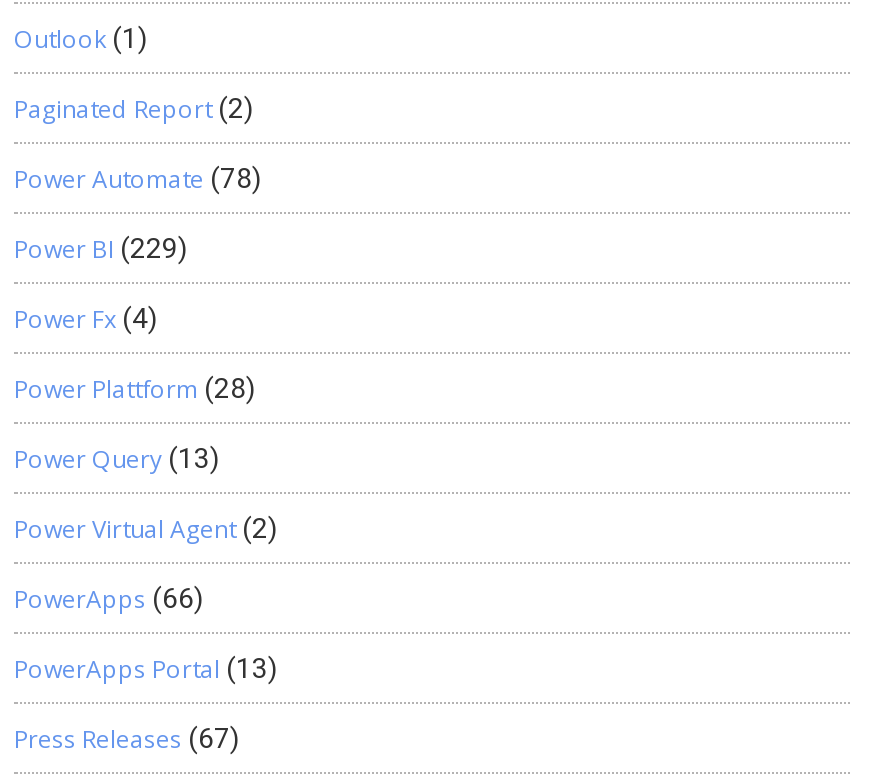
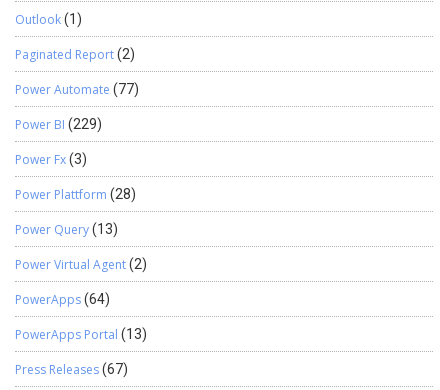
- Power Automate (78)
+ Power Automate (77)

- Power Fx (4)
+ Power Fx (3)

- PowerApps (66)
+ PowerApps (64)
